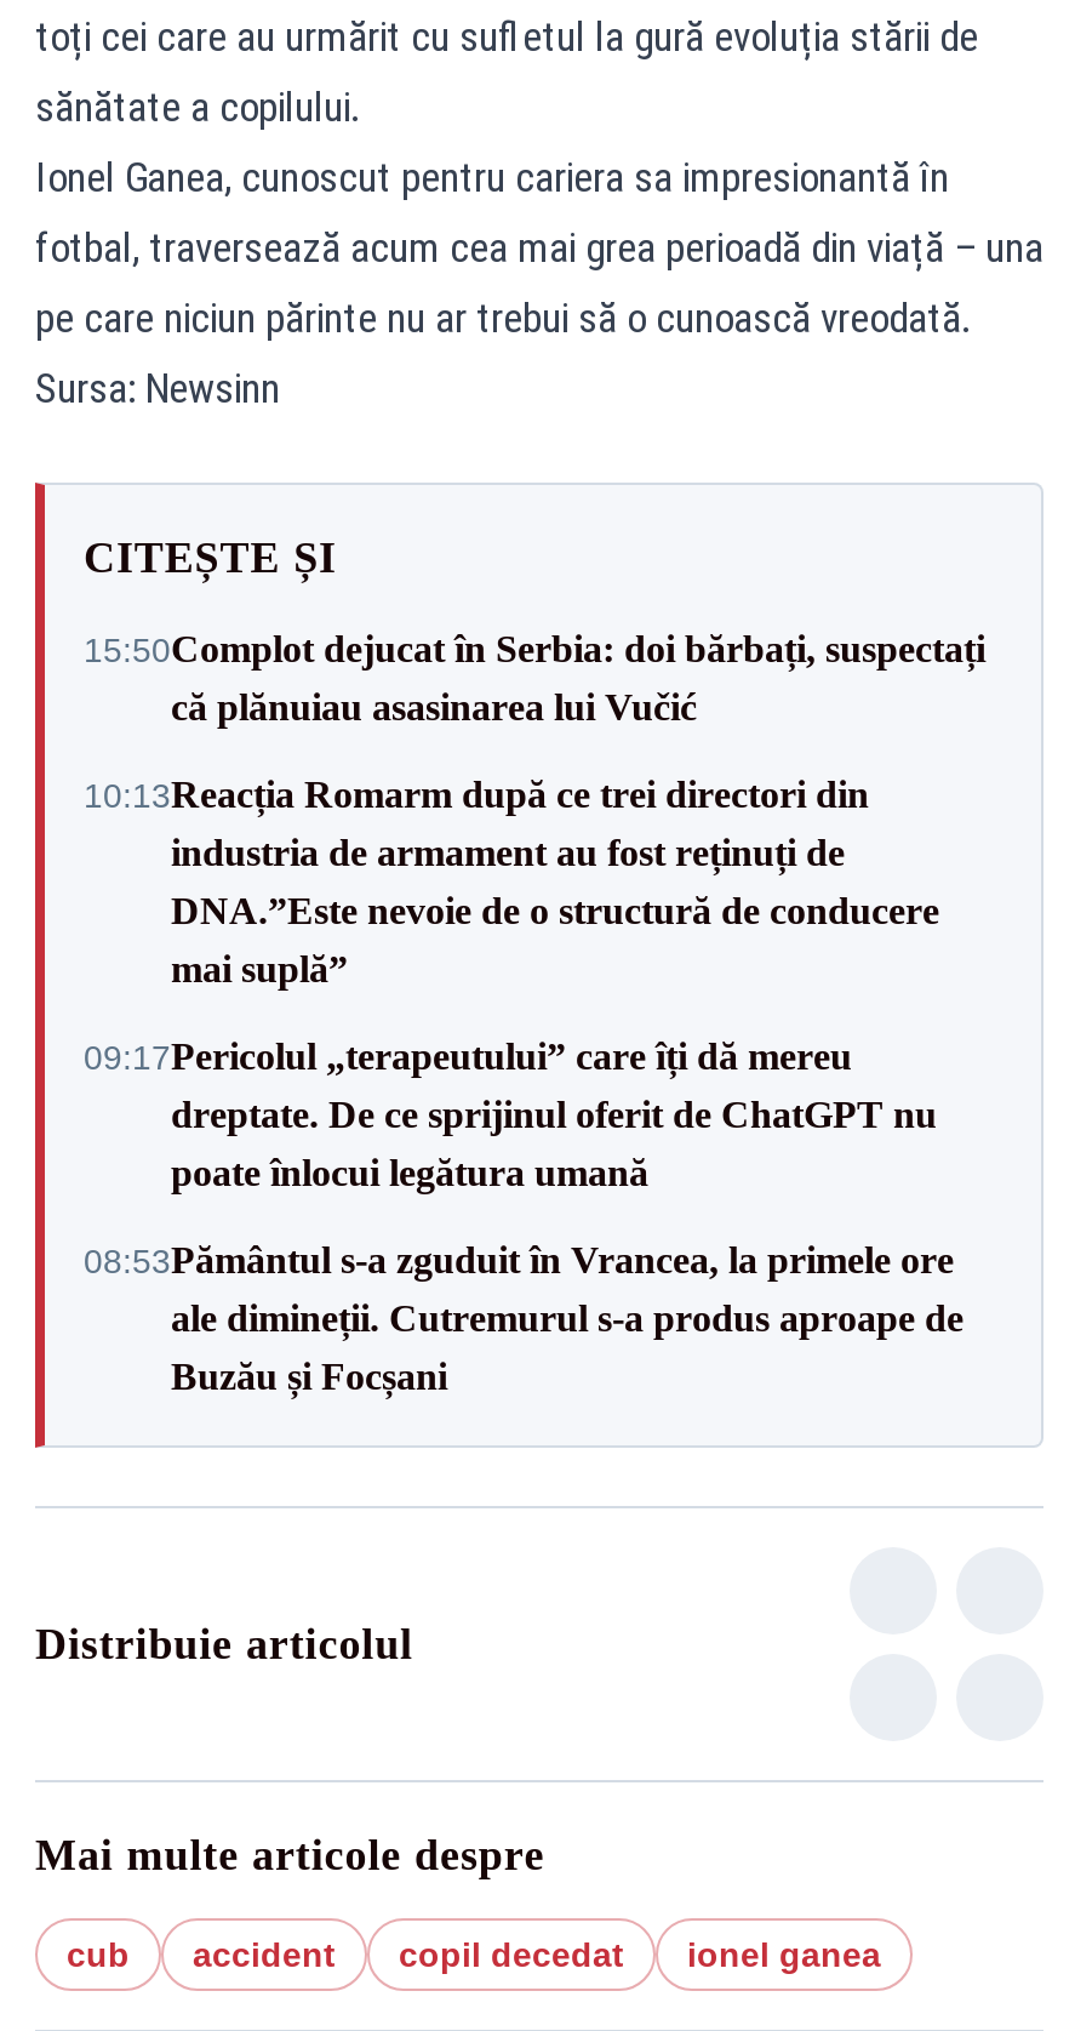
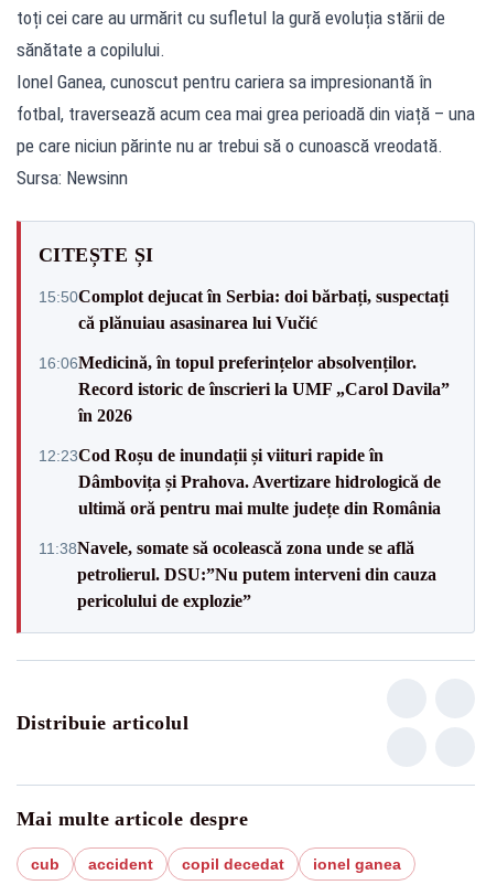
- 10:13Reacția Romarm după ce trei directori din
- industria de armament au fost reținuți de
- DNA.”Este nevoie de o structură de conducere
- mai suplă”
+ 16:06Medicină, în topul preferințelor absolvenților.
+ Record istoric de înscrieri la UMF „Carol Davila”
+ în 2026

- 09:17Pericolul „terapeutului” care îți dă mereu
- dreptate. De ce sprijinul oferit de ChatGPT nu
- poate înlocui legătura umană
+ 12:23Cod Roșu de inundații și viituri rapide în
+ Dâmbovița și Prahova. Avertizare hidrologică de
+ ultimă oră pentru mai multe județe din România

- 08:53Pământul s-a zguduit în Vrancea, la primele ore
- ale dimineții. Cutremurul s-a produs aproape de
- Buzău și Focșani
+ 11:38Navele, somate să ocolească zona unde se află
+ petrolierul. DSU:”Nu putem interveni din cauza
+ pericolului de explozie”
